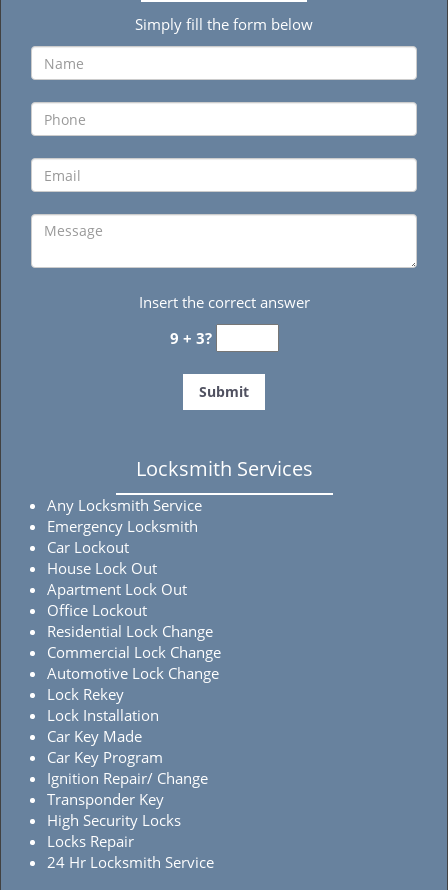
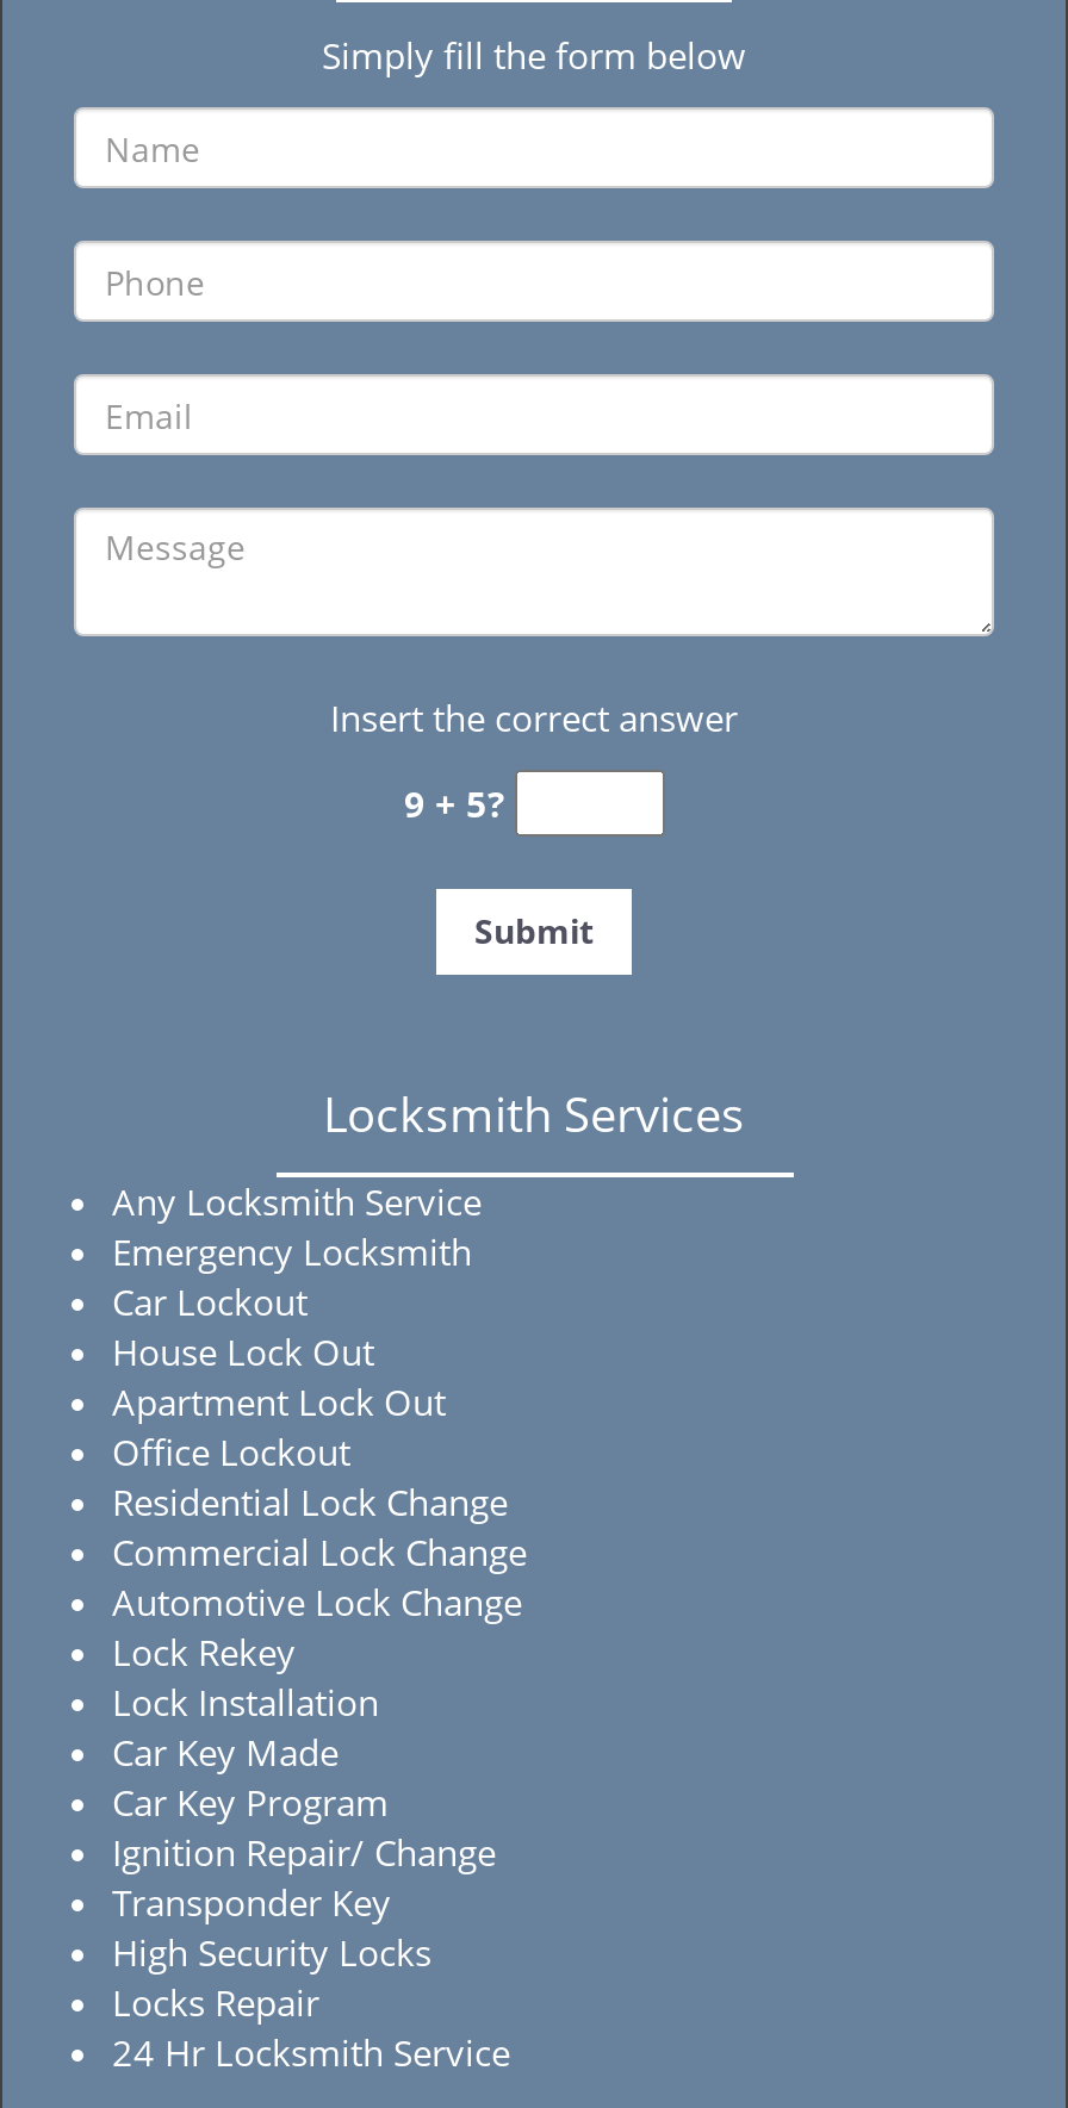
- 9 + 3?
+ 9 + 5?
